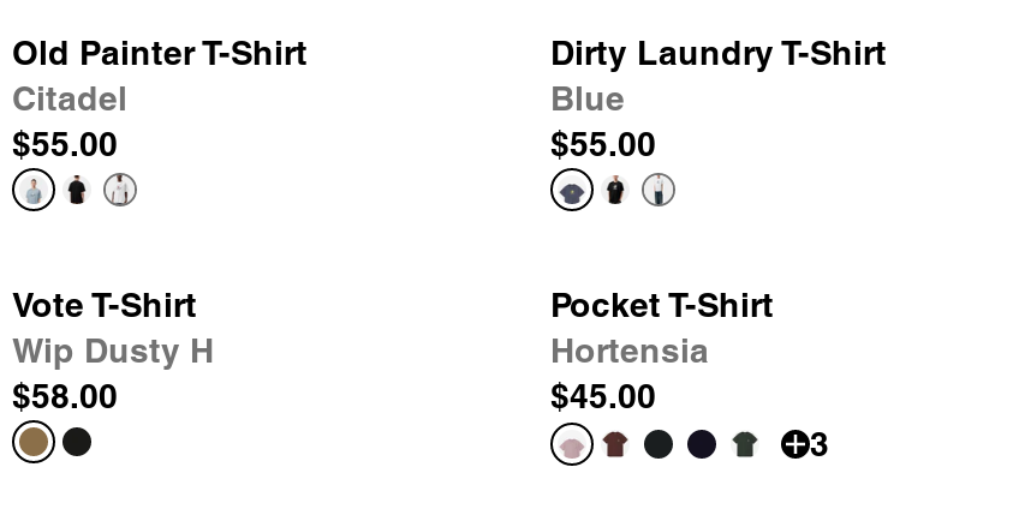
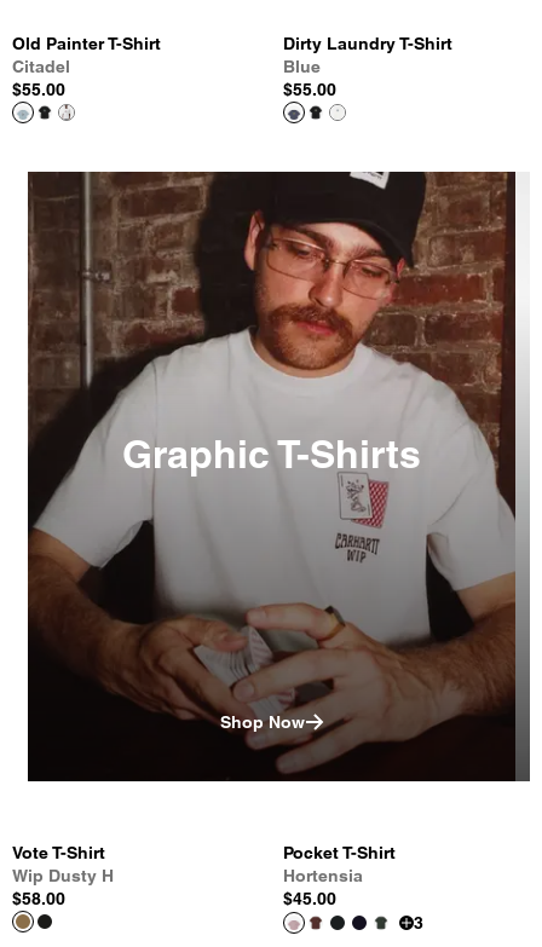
+ [image]
+ Graphic T-Shirts

+ Shop Now
